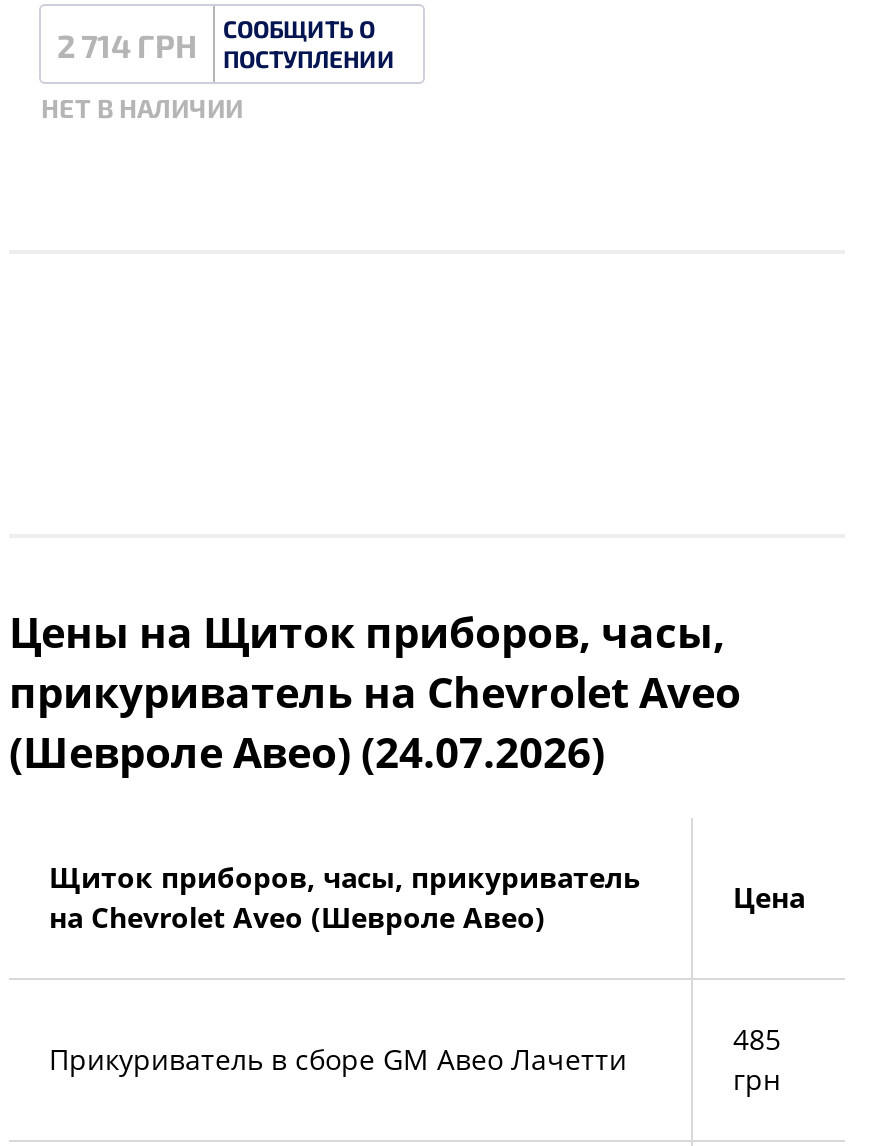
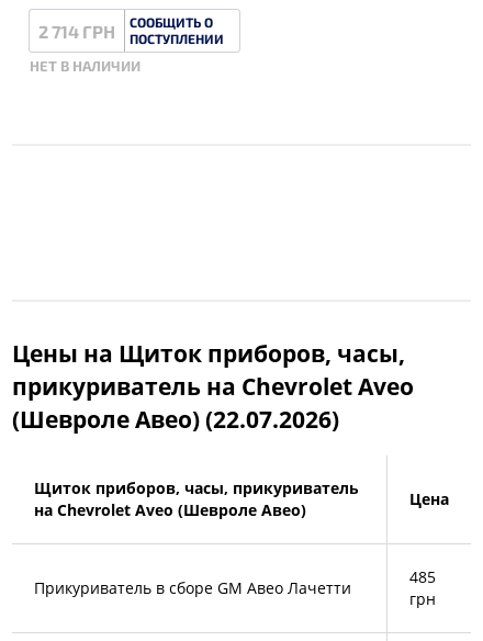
- (Шевроле Авео) (24.07.2026)
+ (Шевроле Авео) (22.07.2026)
